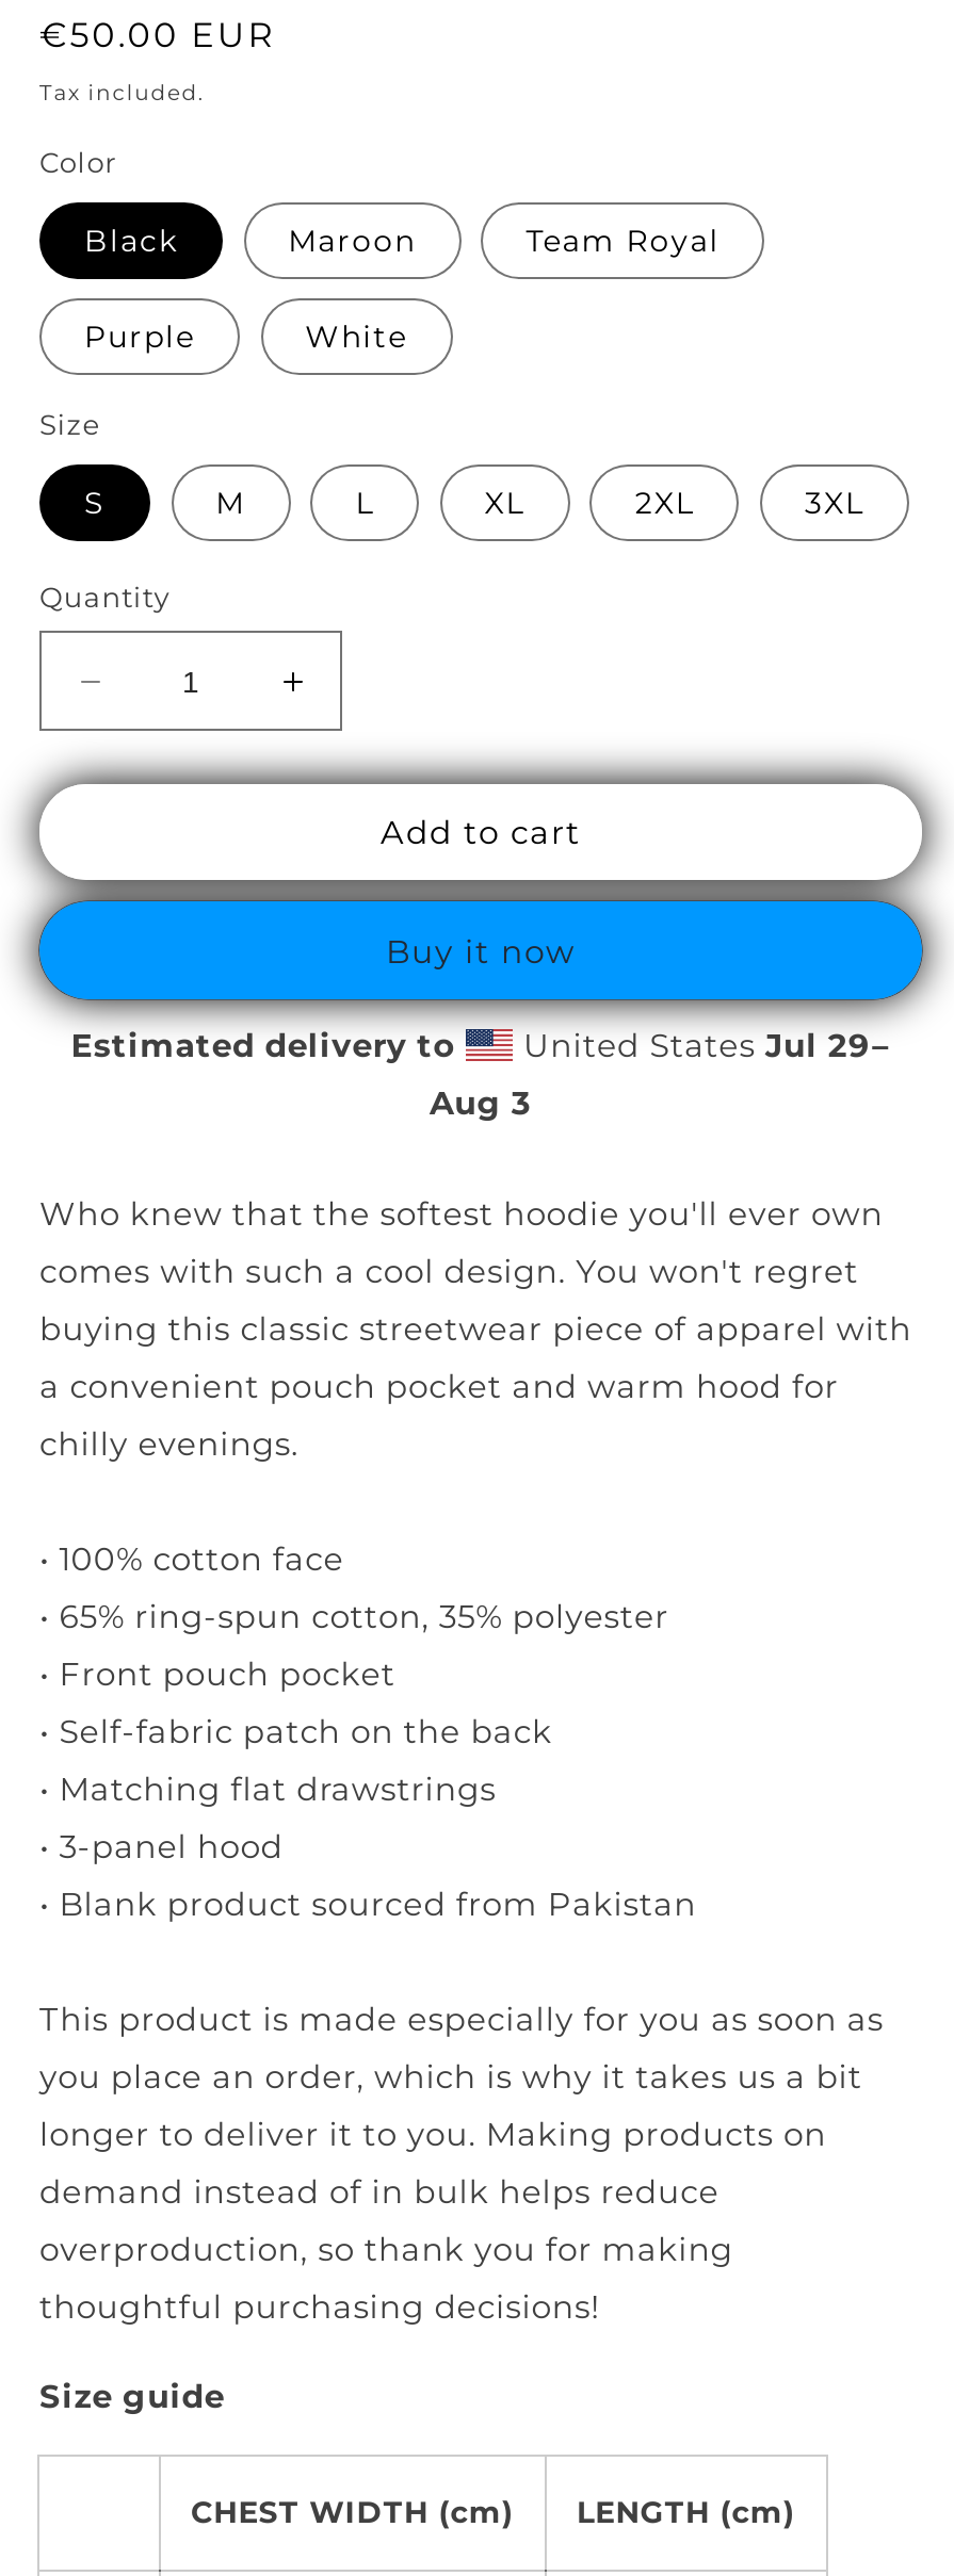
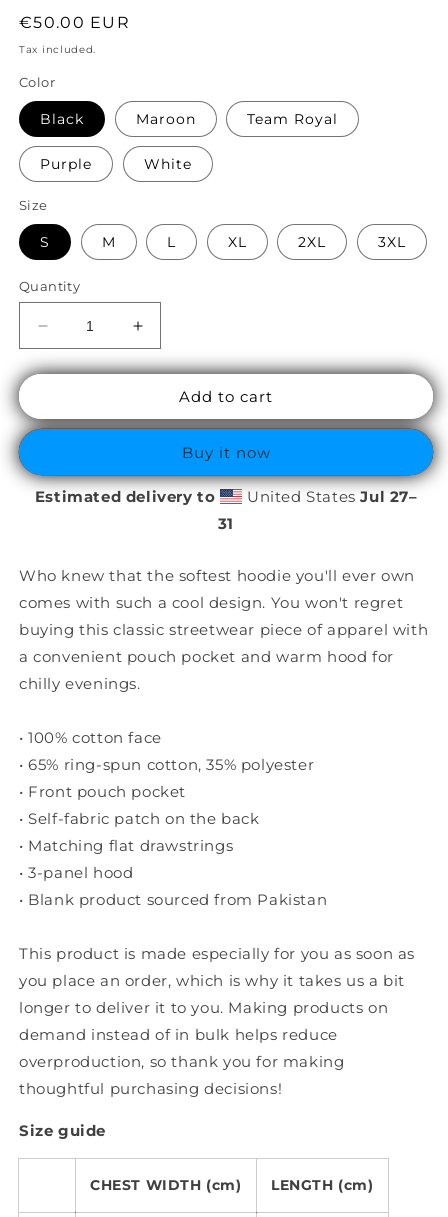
- United States Jul 29–
- Aug 3
+ United States Jul 27–
+ 31
